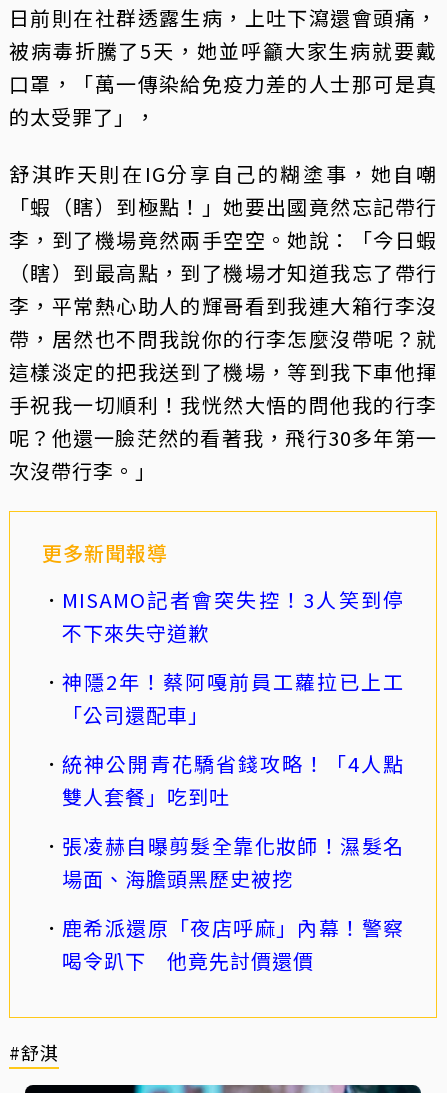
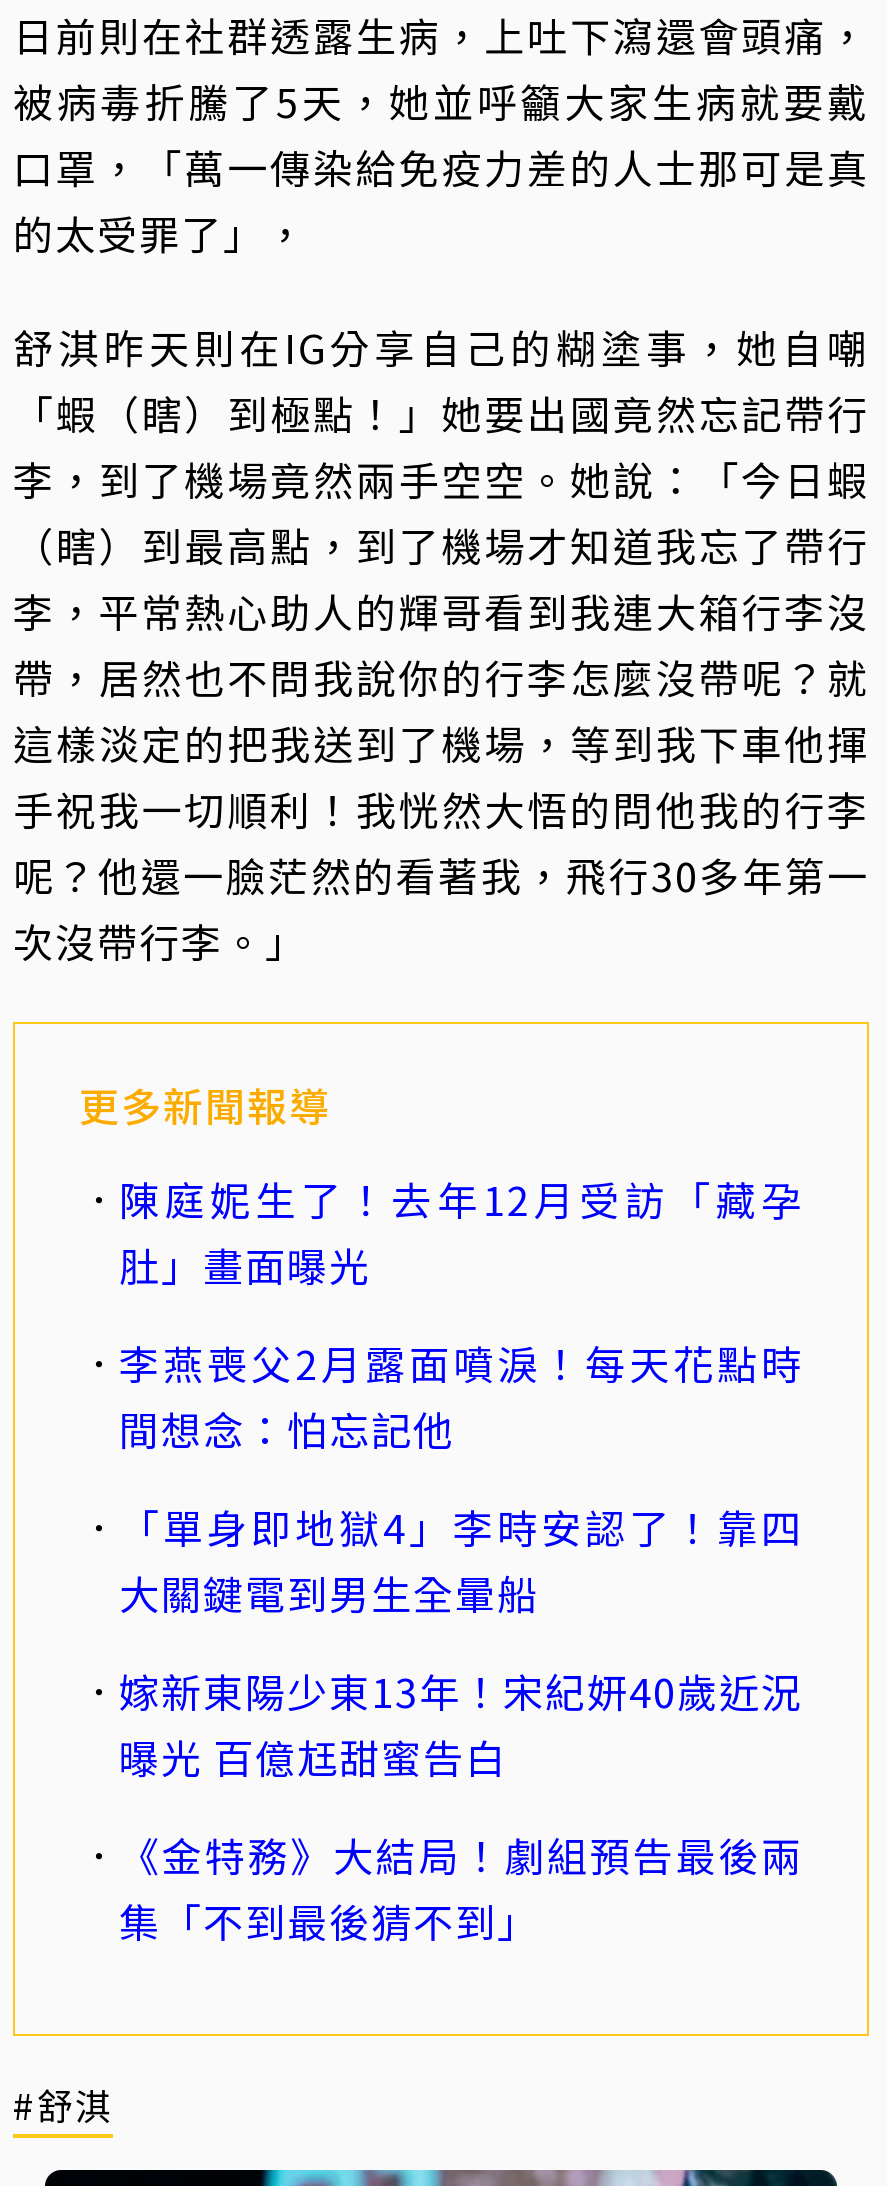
- MISAMO記者會突失控！3人笑到停
- 不下來失守道歉
+ 陳庭妮生了！去年12月受訪「藏孕
+ 肚」畫面曝光

- 神隱2年！蔡阿嘎前員工蘿拉已上工
- 「公司還配車」
+ 李燕喪父2月露面噴淚！每天花點時
+ 間想念：怕忘記他

- 統神公開青花驕省錢攻略！「4人點
- 雙人套餐」吃到吐
+ 「單身即地獄4」李時安認了！靠四
+ 大關鍵電到男生全暈船

- 張凌赫自曝剪髮全靠化妝師！濕髮名
- 場面、海膽頭黑歷史被挖
+ 嫁新東陽少東13年！宋紀妍40歲近況
+ 曝光 百億尪甜蜜告白

- 鹿希派還原「夜店呼麻」內幕！警察
- 喝令趴下 他竟先討價還價
+ 《金特務》大結局！劇組預告最後兩
+ 集「不到最後猜不到」
